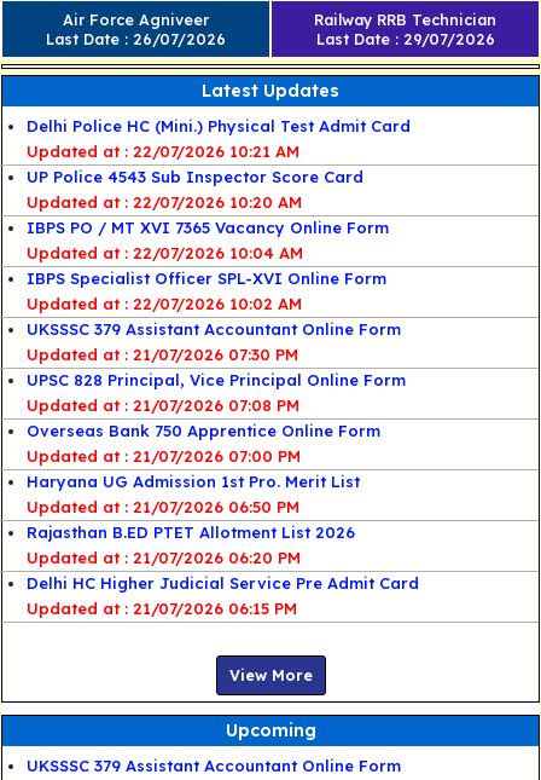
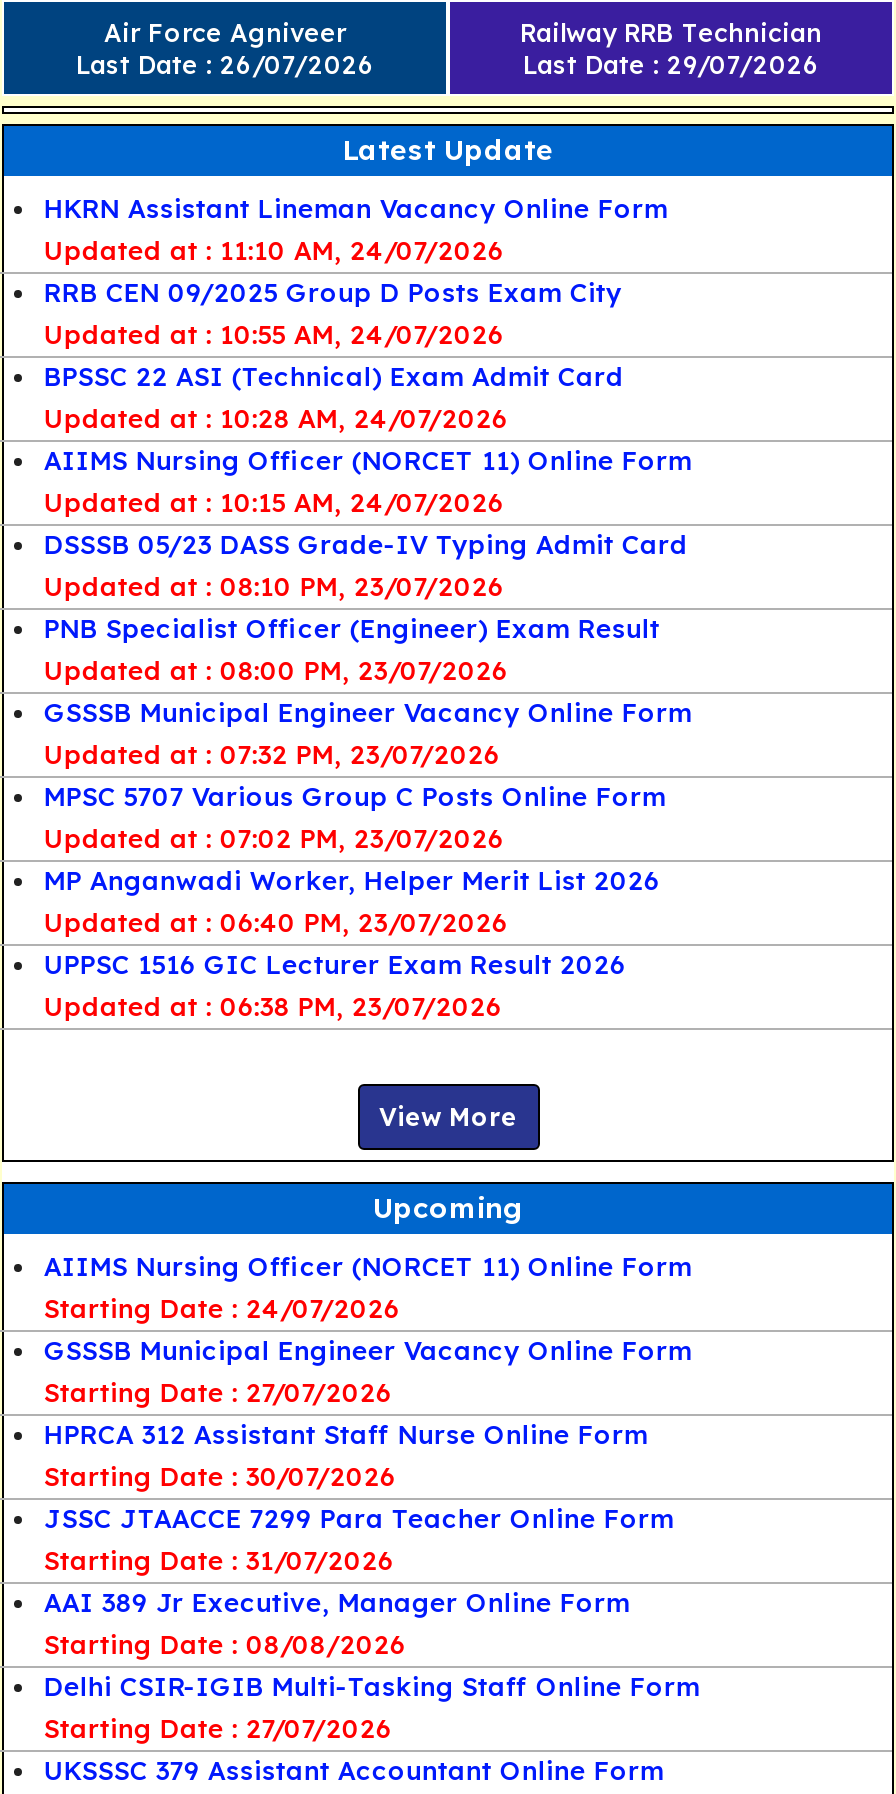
- Latest Updates
+ Latest Update

- Delhi Police HC (Mini.) Physical Test Admit Card
- 22/07/2026 10:21 AM
- UP Police 4543 Sub Inspector Score Card
- 22/07/2026 10:20 AM
- IBPS PO / MT XVI 7365 Vacancy Online Form
- 22/07/2026 10:04 AM
- IBPS Specialist Officer SPL-XVI Online Form
- 22/07/2026 10:02 AM
- UKSSSC 379 Assistant Accountant Online Form
- 21/07/2026 07:30 PM
- UPSC 828 Principal, Vice Principal Online Form
- 21/07/2026 07:08 PM
- Overseas Bank 750 Apprentice Online Form
- 21/07/2026 07:00 PM
- Haryana UG Admission 1st Pro. Merit List
- 21/07/2026 06:50 PM
- Rajasthan B.ED PTET Allotment List 2026
- 21/07/2026 06:20 PM
- Delhi HC Higher Judicial Service Pre Admit Card
- 21/07/2026 06:15 PM
+ HKRN Assistant Lineman Vacancy Online Form
+ 11:10 AM, 24/07/2026
+ RRB CEN 09/2025 Group D Posts Exam City
+ 10:55 AM, 24/07/2026
+ BPSSC 22 ASI (Technical) Exam Admit Card
+ 10:28 AM, 24/07/2026
+ AIIMS Nursing Officer (NORCET 11) Online Form
+ 10:15 AM, 24/07/2026
+ DSSSB 05/23 DASS Grade-IV Typing Admit Card
+ 08:10 PM, 23/07/2026
+ PNB Specialist Officer (Engineer) Exam Result
+ 08:00 PM, 23/07/2026
+ GSSSB Municipal Engineer Vacancy Online Form
+ 07:32 PM, 23/07/2026
+ MPSC 5707 Various Group C Posts Online Form
+ 07:02 PM, 23/07/2026
+ MP Anganwadi Worker, Helper Merit List 2026
+ 06:40 PM, 23/07/2026
+ UPPSC 1516 GIC Lecturer Exam Result 2026
+ 06:38 PM, 23/07/2026

+ AIIMS Nursing Officer (NORCET 11) Online Form
+ Starting Date : 24/07/2026
+ GSSSB Municipal Engineer Vacancy Online Form
+ Starting Date : 27/07/2026
+ HPRCA 312 Assistant Staff Nurse Online Form
+ Starting Date : 30/07/2026
+ JSSC JTAACCE 7299 Para Teacher Online Form
+ Starting Date : 31/07/2026
+ AAI 389 Jr Executive, Manager Online Form
+ Starting Date : 08/08/2026
+ Delhi CSIR-IGIB Multi-Tasking Staff Online Form
+ Starting Date : 27/07/2026
